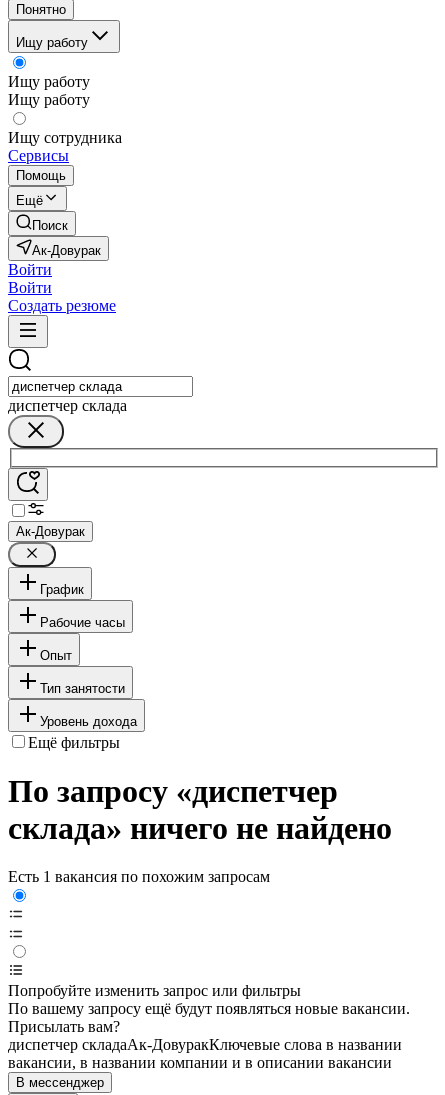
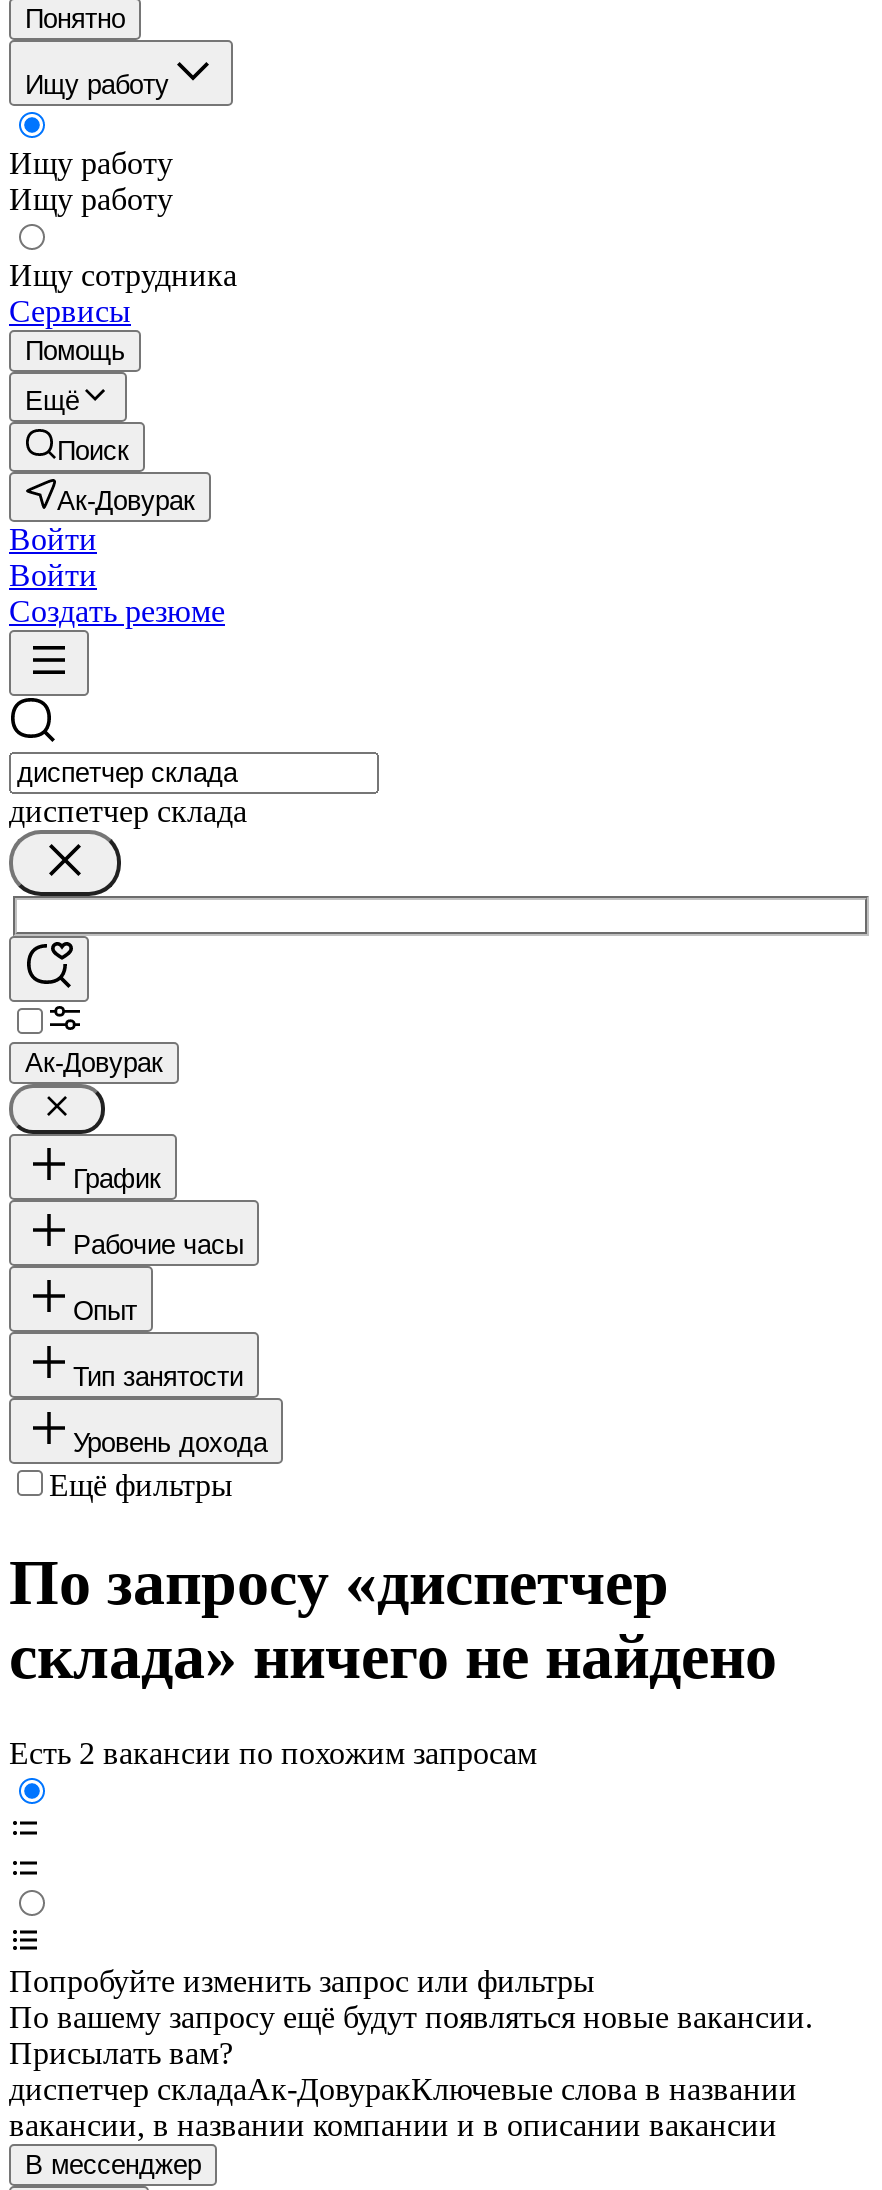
- Есть 1 вакансия по похожим запросам
+ Есть 2 вакансии по похожим запросам
